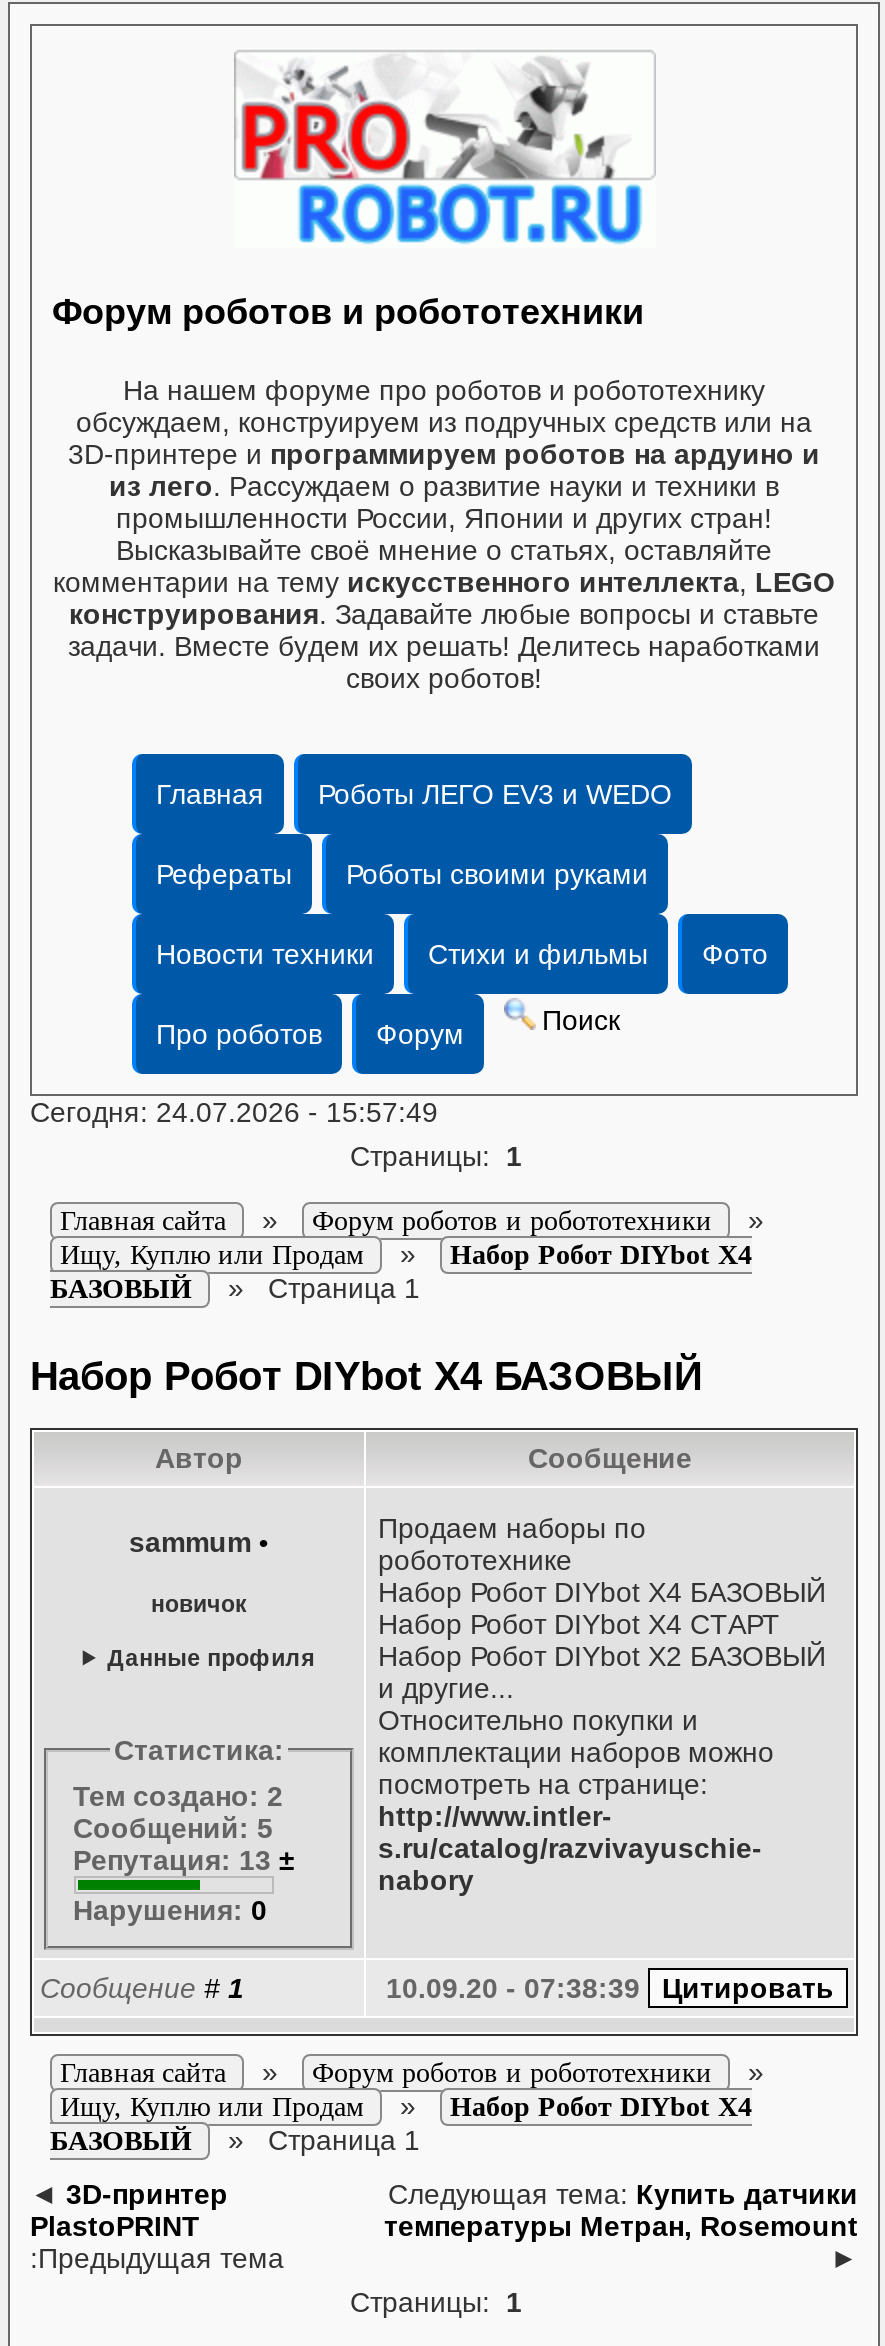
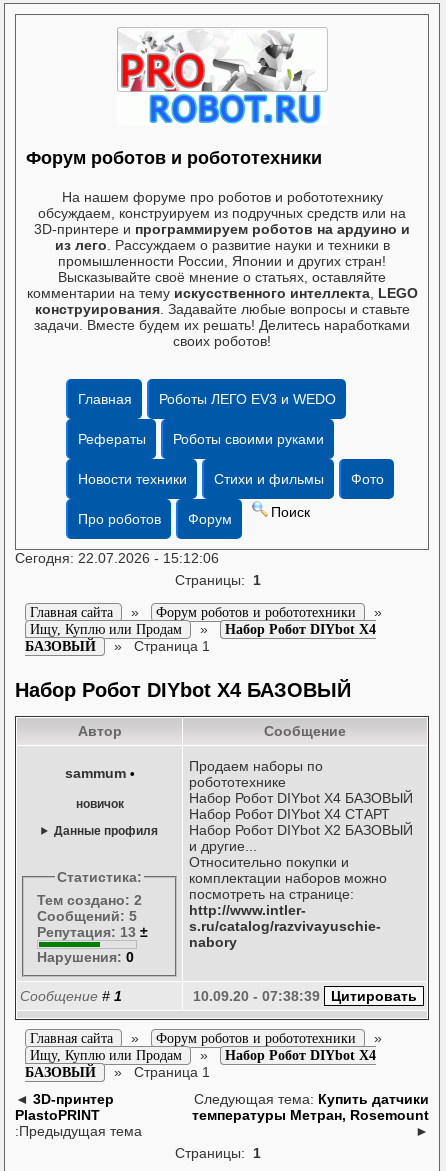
- Сегодня: 24.07.2026 - 15:57:49
+ Сегодня: 22.07.2026 - 15:12:06
